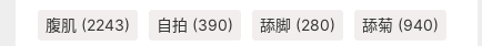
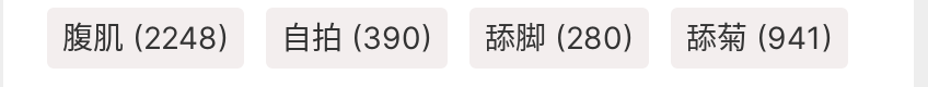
- 腹肌(2243)
+ 腹肌(2248)

- 舔菊(940)
+ 舔菊(941)
